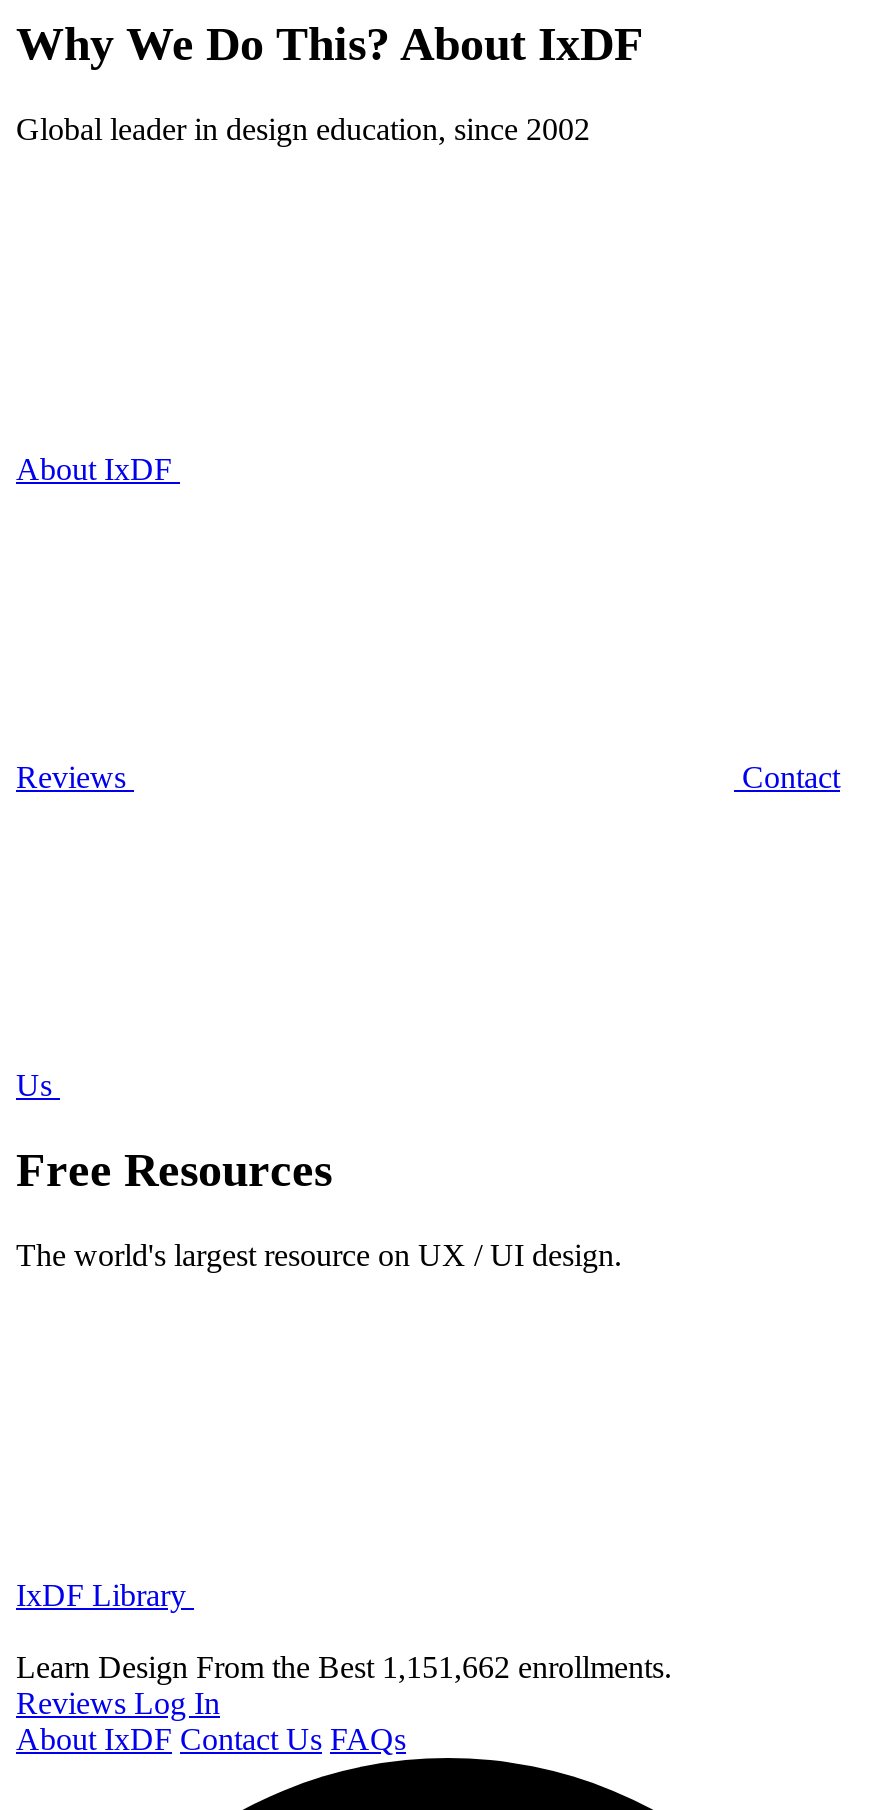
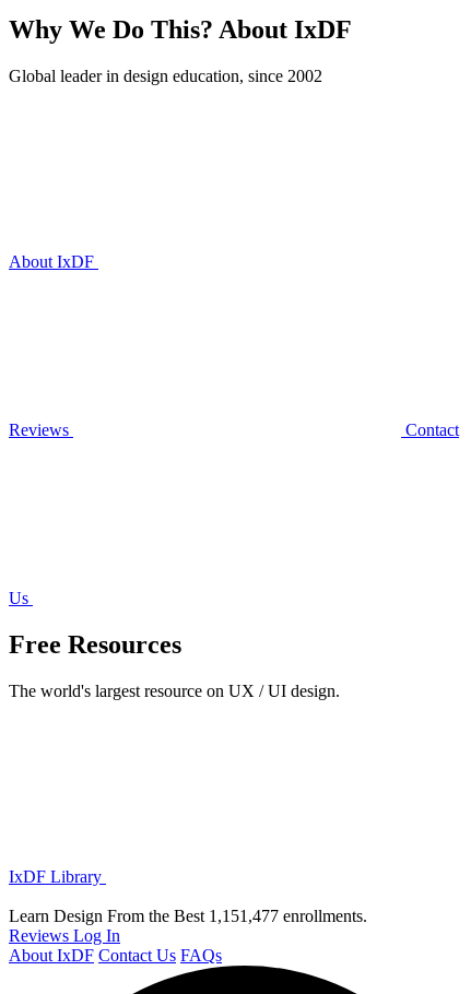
- Learn Design From the Best 1,151,662 enrollments.
+ Learn Design From the Best 1,151,477 enrollments.
